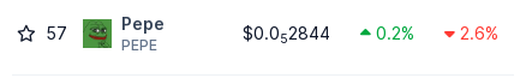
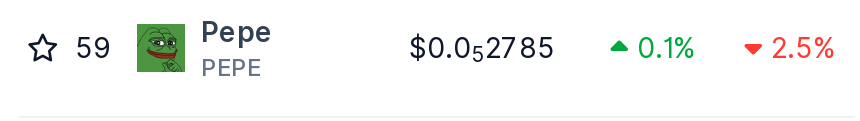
- 57
+ 59

- $0.052844
+ $0.052785

- 0.2%
+ 0.1%

- 2.6%
+ 2.5%
